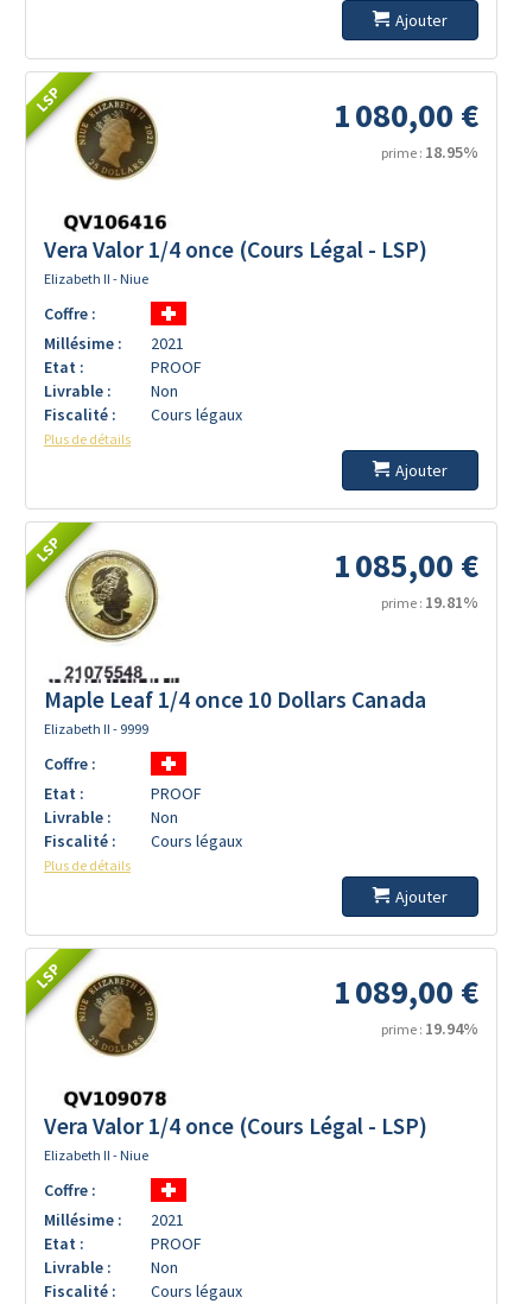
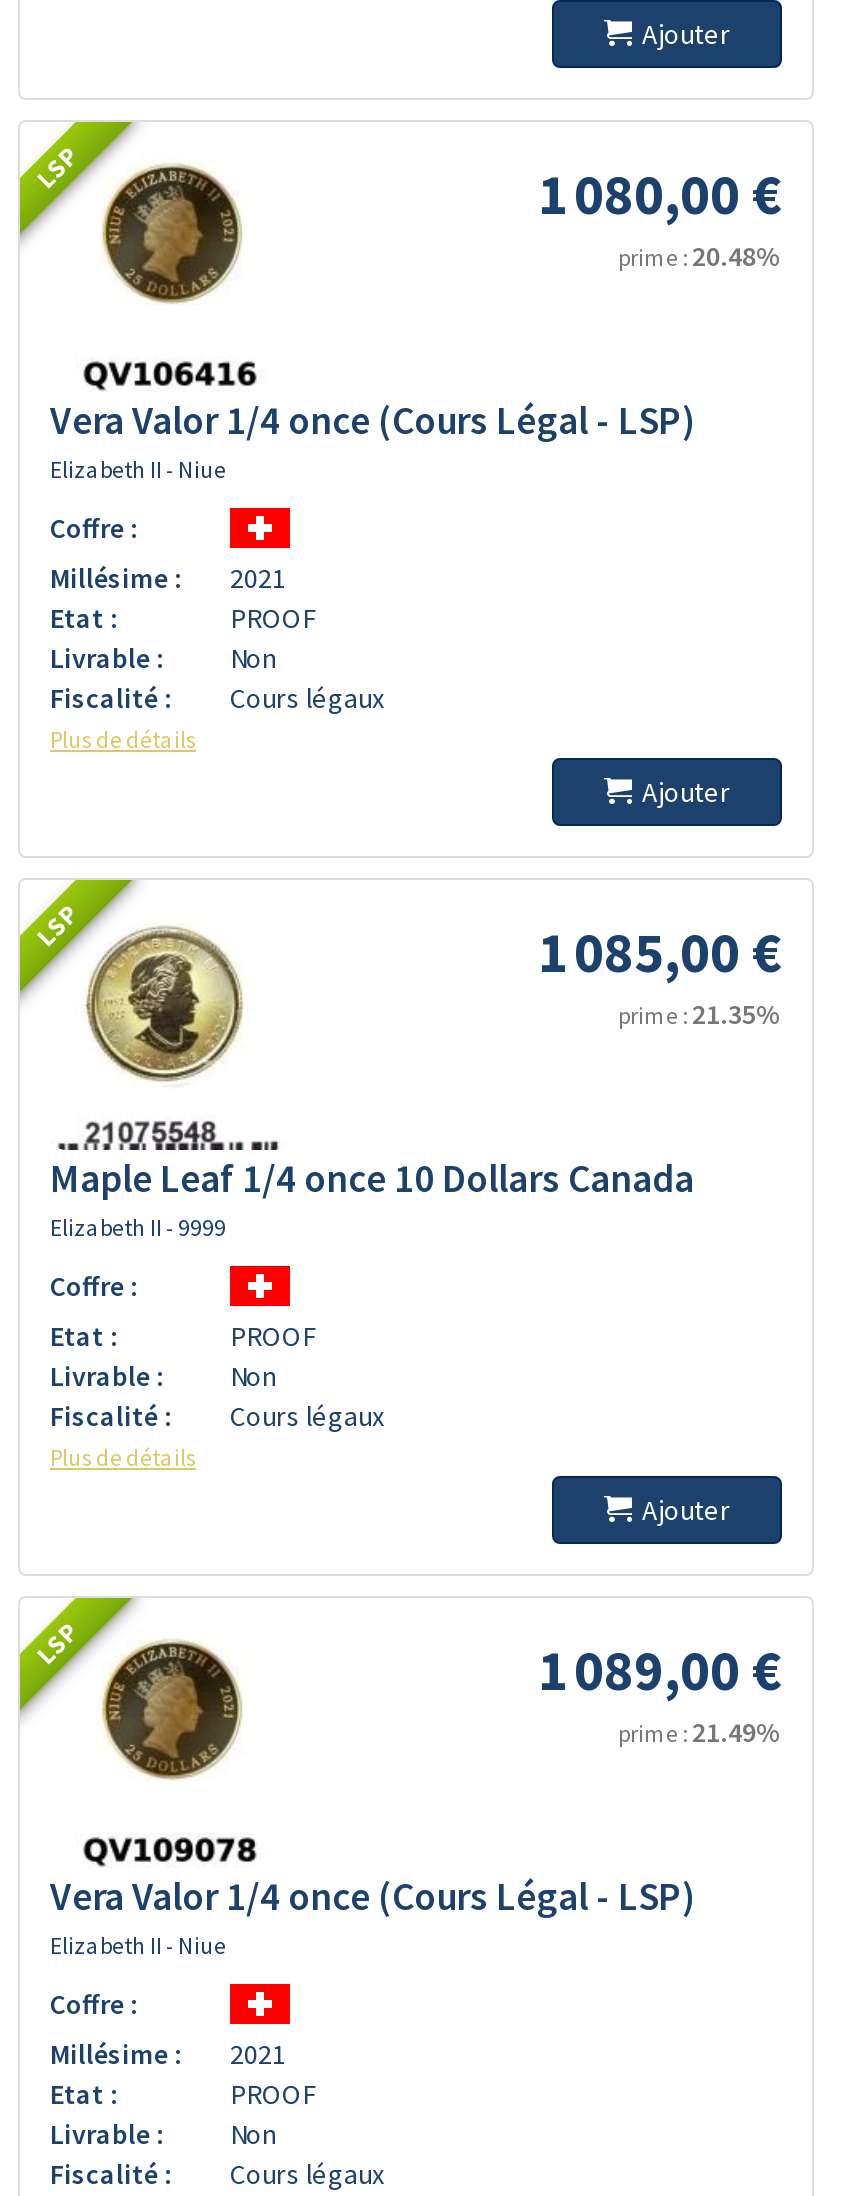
- prime :18.95%
+ prime :20.48%

- prime :19.81%
+ prime :21.35%

- prime :19.94%
+ prime :21.49%
